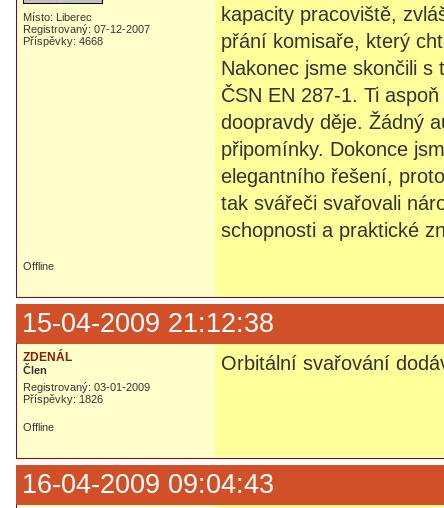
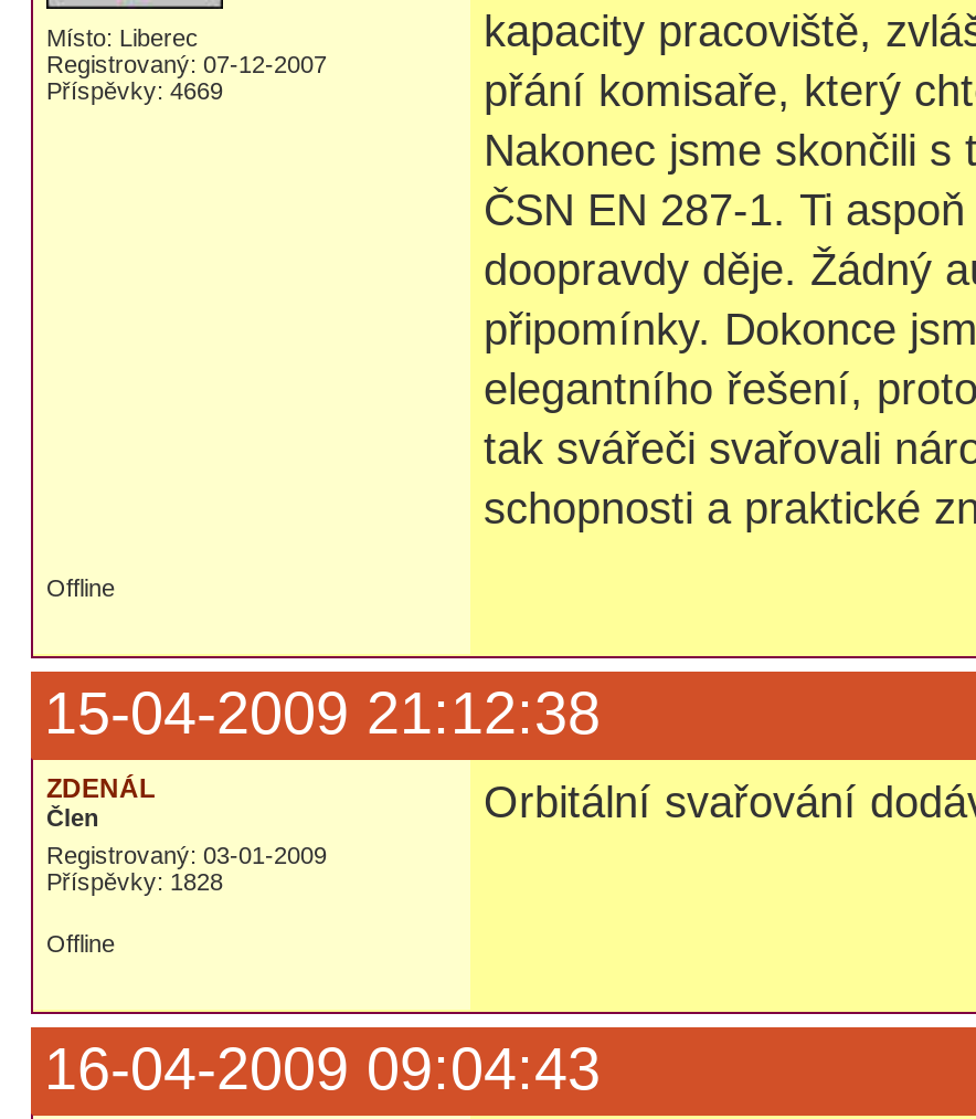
- Příspěvky: 4668
+ Příspěvky: 4669

- Příspěvky: 1826
+ Příspěvky: 1828
